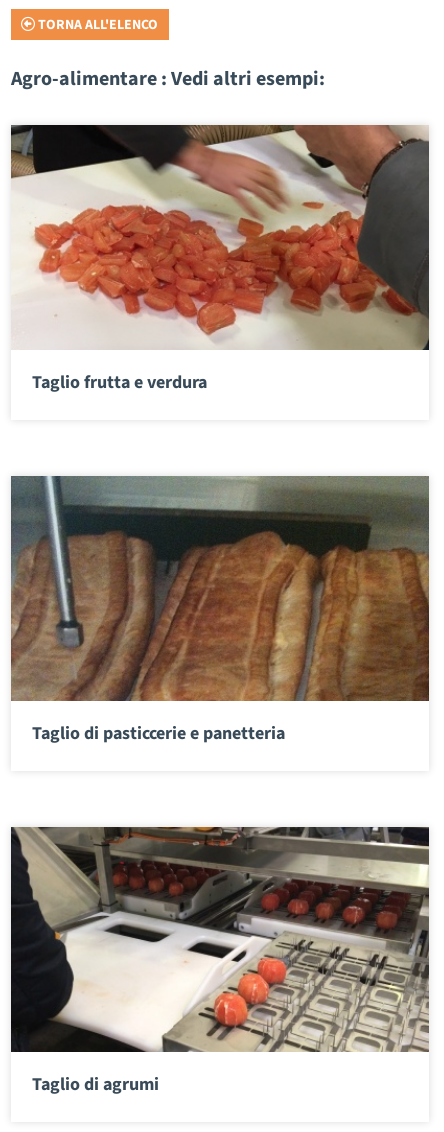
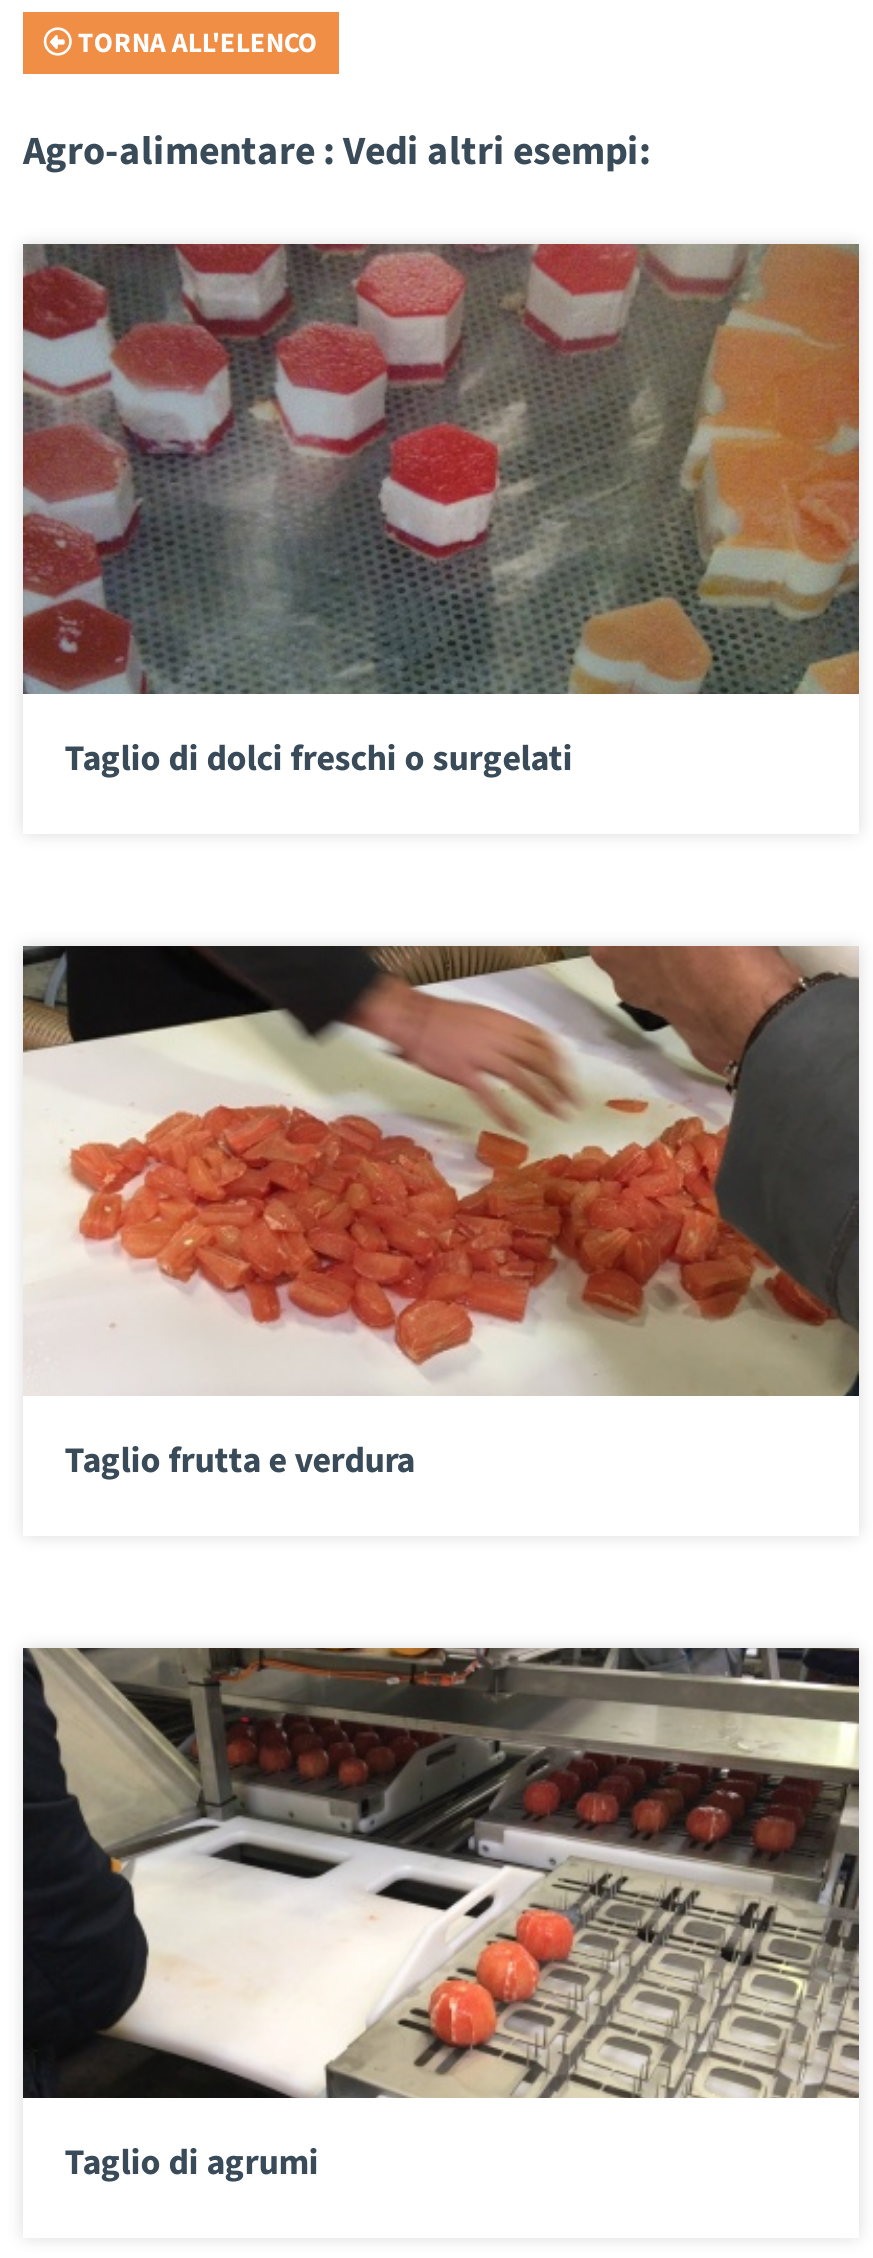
+ [image]
+ Taglio di dolci freschi o surgelati

moved down: [image] | Taglio frutta e verdura

- [image]
- Taglio di pasticcerie e panetteria
